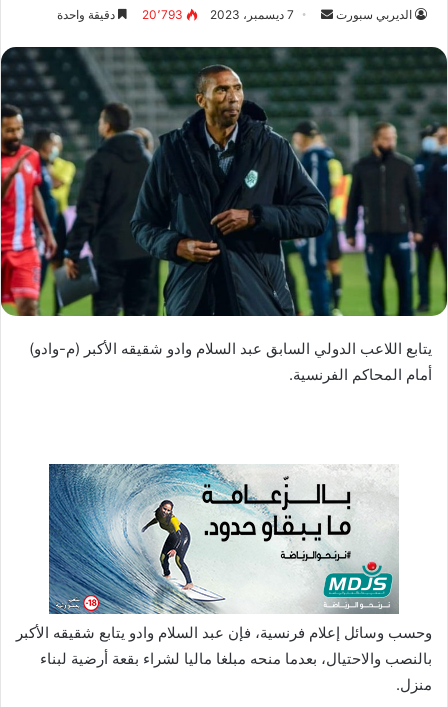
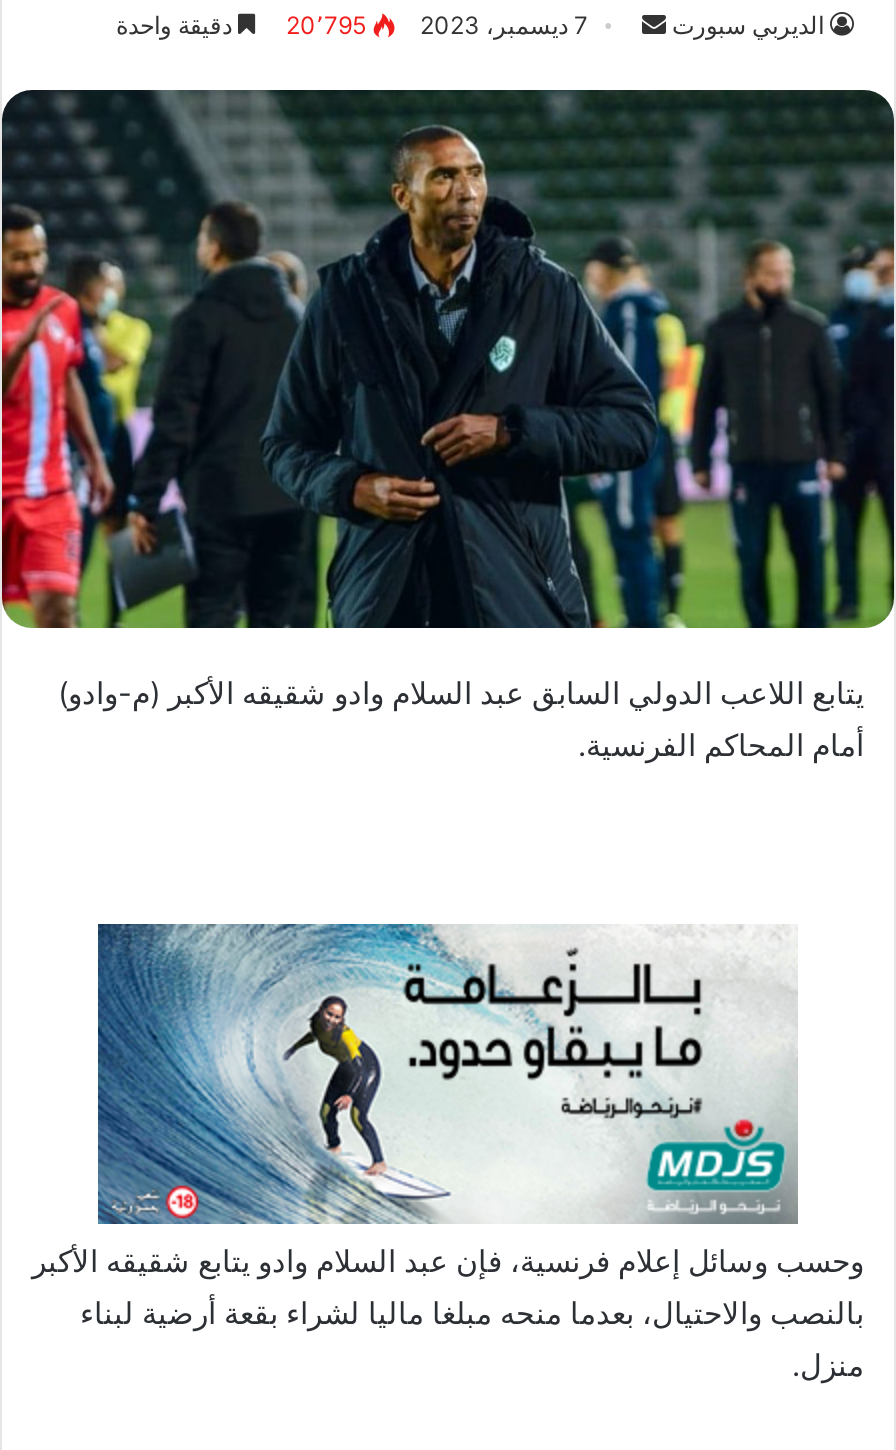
- 20٬793 دقيقة واحدة
+ 20٬795 دقيقة واحدة
